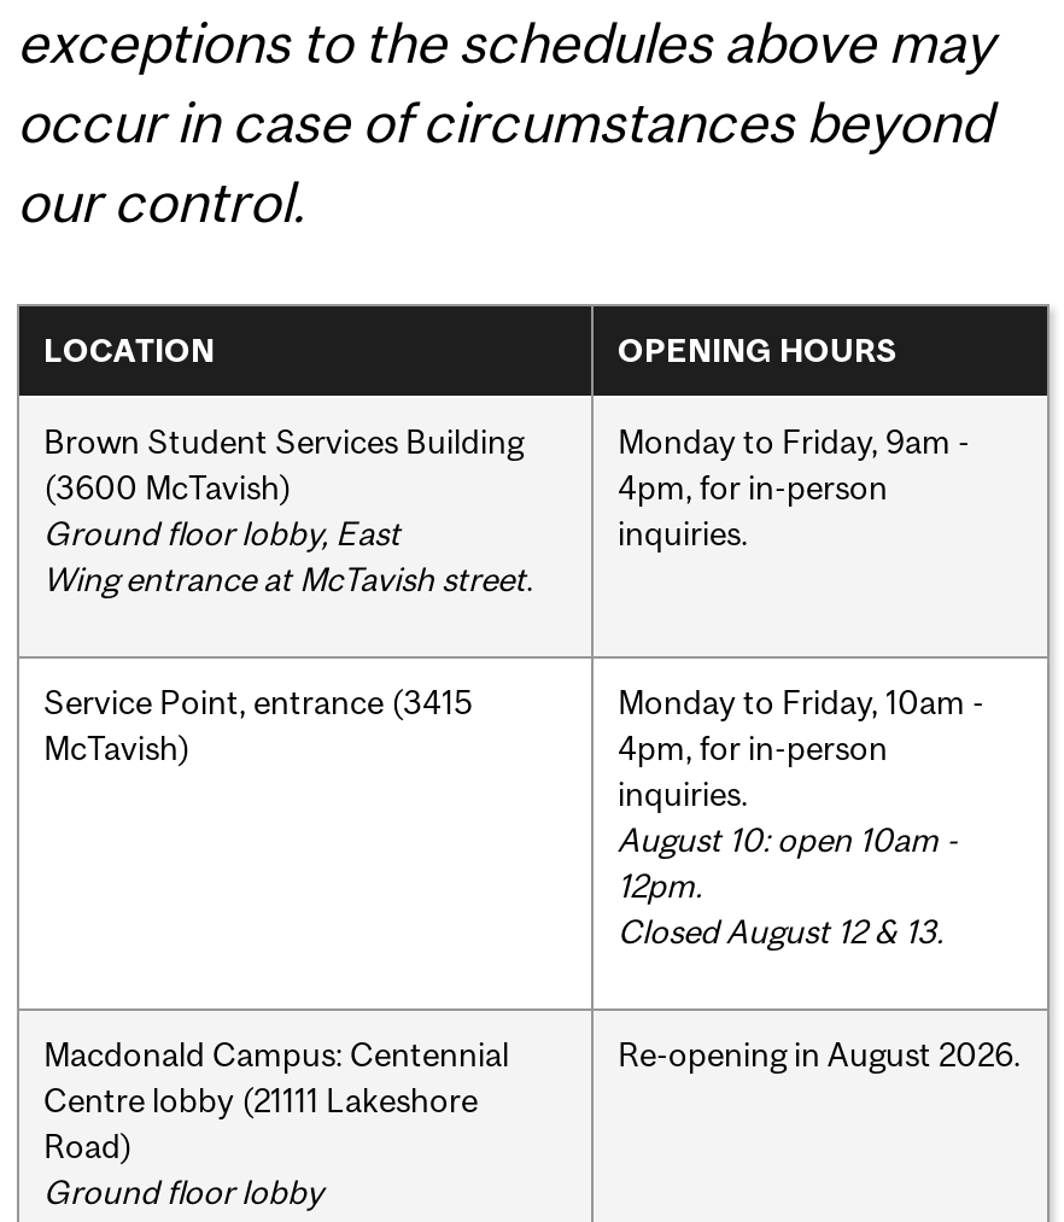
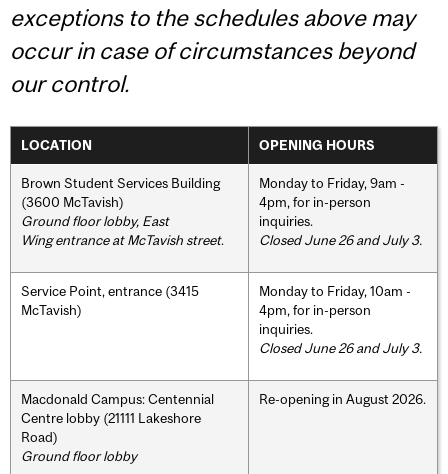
+ Closed June 26 and July 3.

- August 10: open 10am -
- 12pm.
- Closed August 12 & 13.
+ Closed June 26 and July 3.
